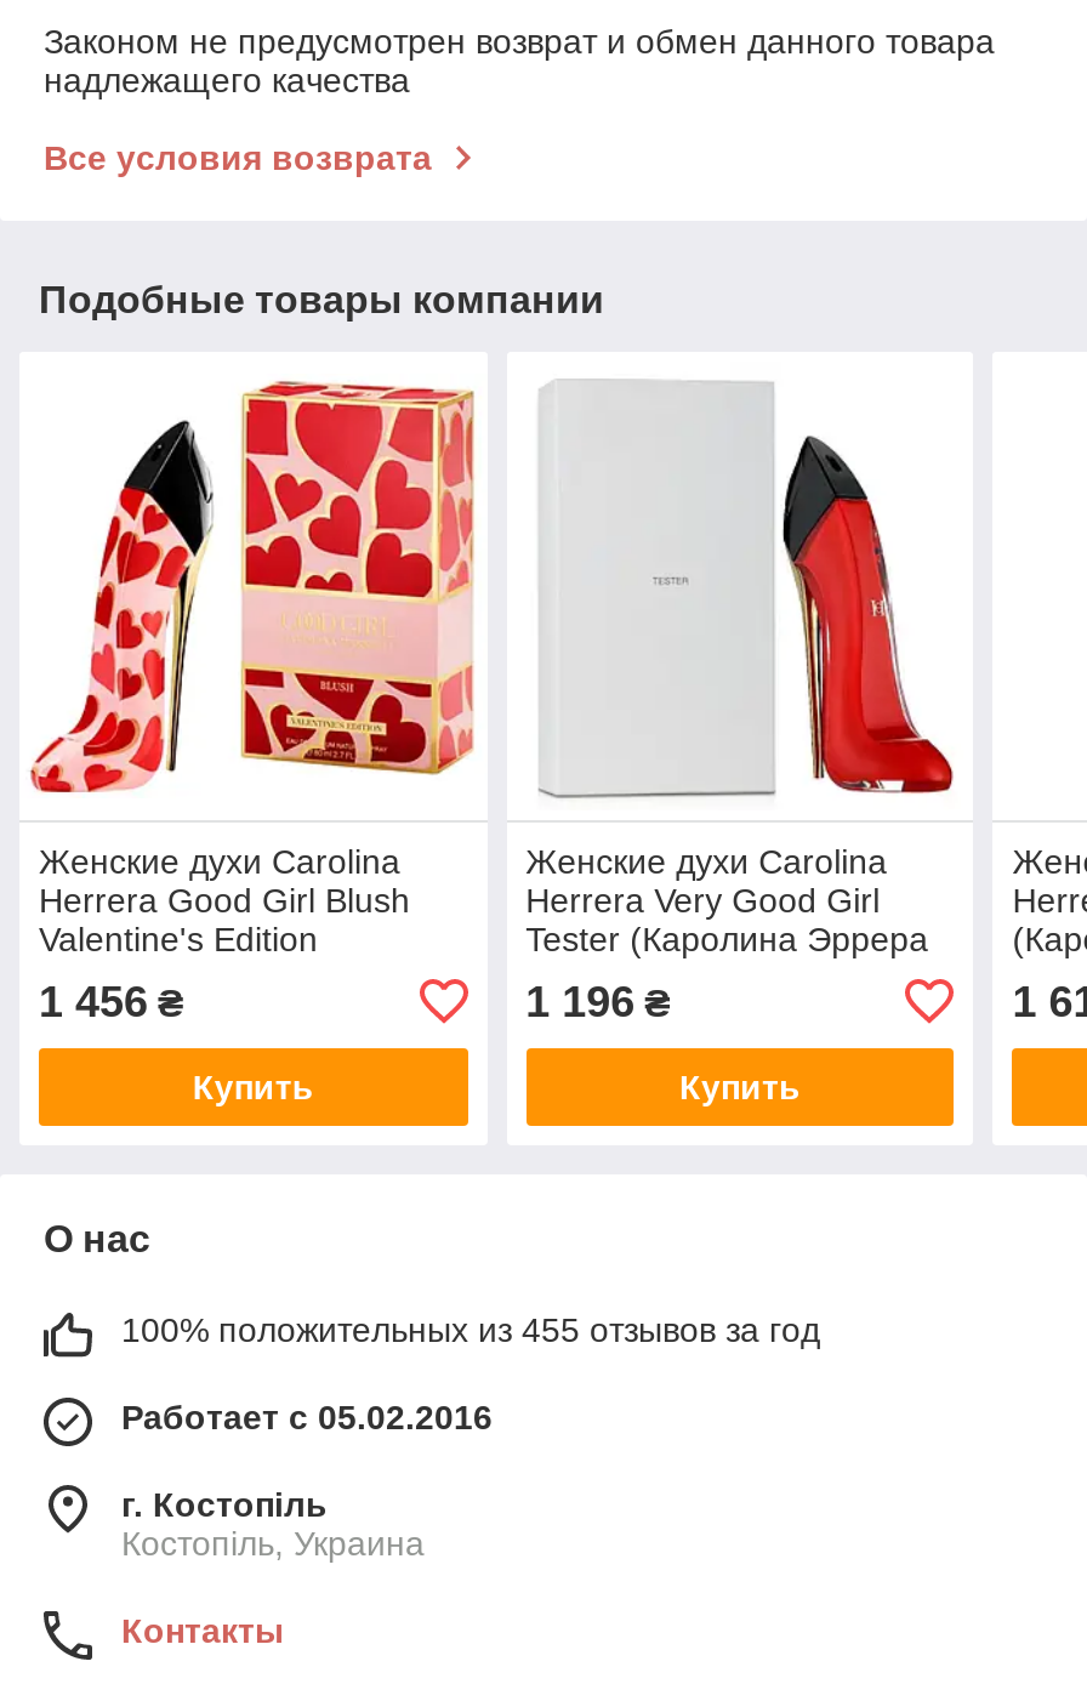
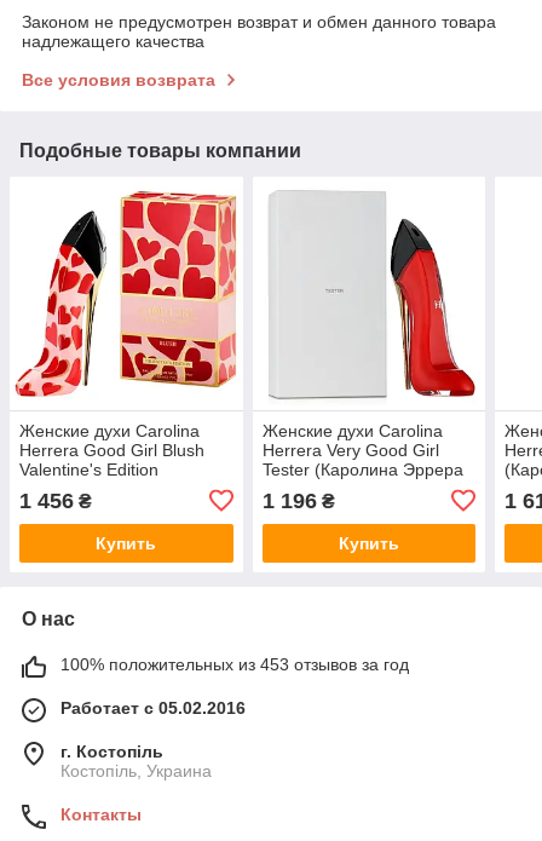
- 100% положительных из 455 отзывов за год
+ 100% положительных из 453 отзывов за год
